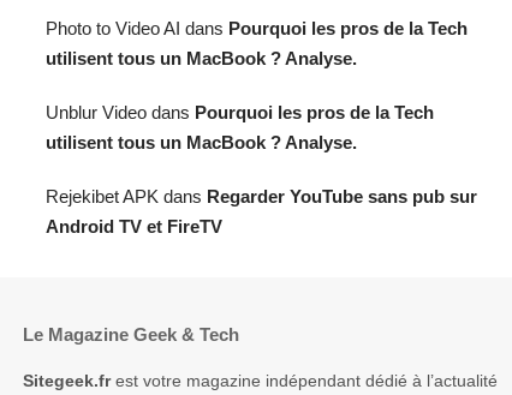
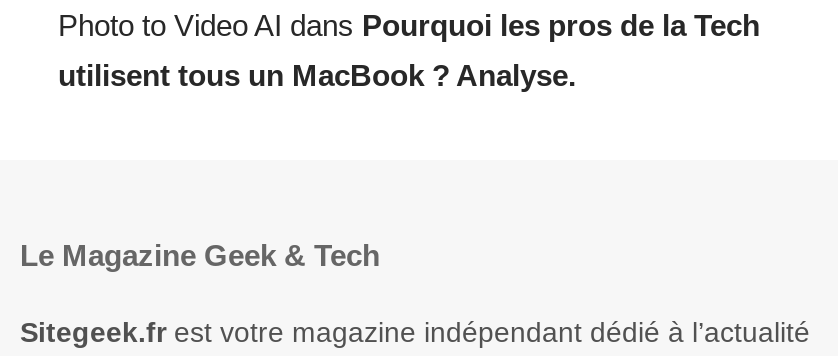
- Unblur Video dans Pourquoi les pros de la Tech
- utilisent tous un MacBook ? Analyse.
- Rejekibet APK dans Regarder YouTube sans pub sur
- Android TV et FireTV
